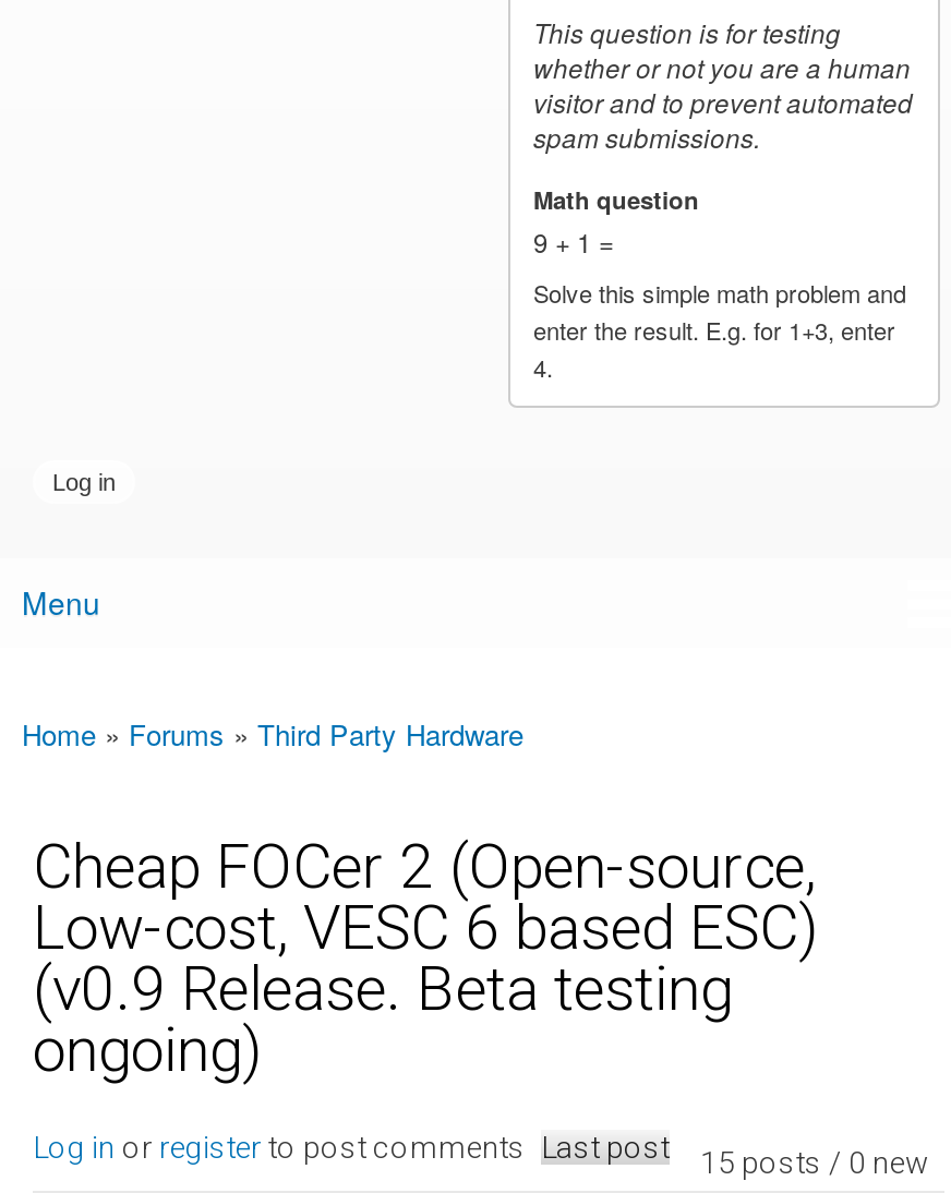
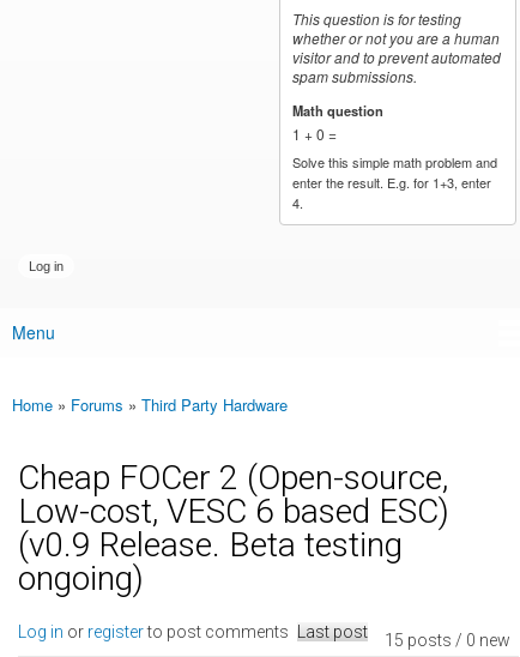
- 9 + 1 =
+ 1 + 0 =
